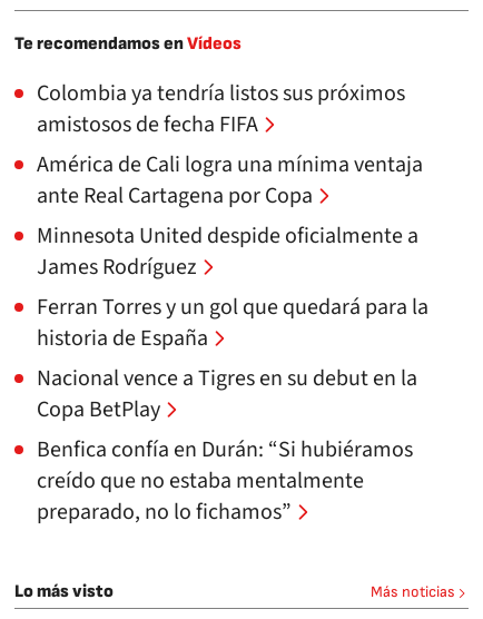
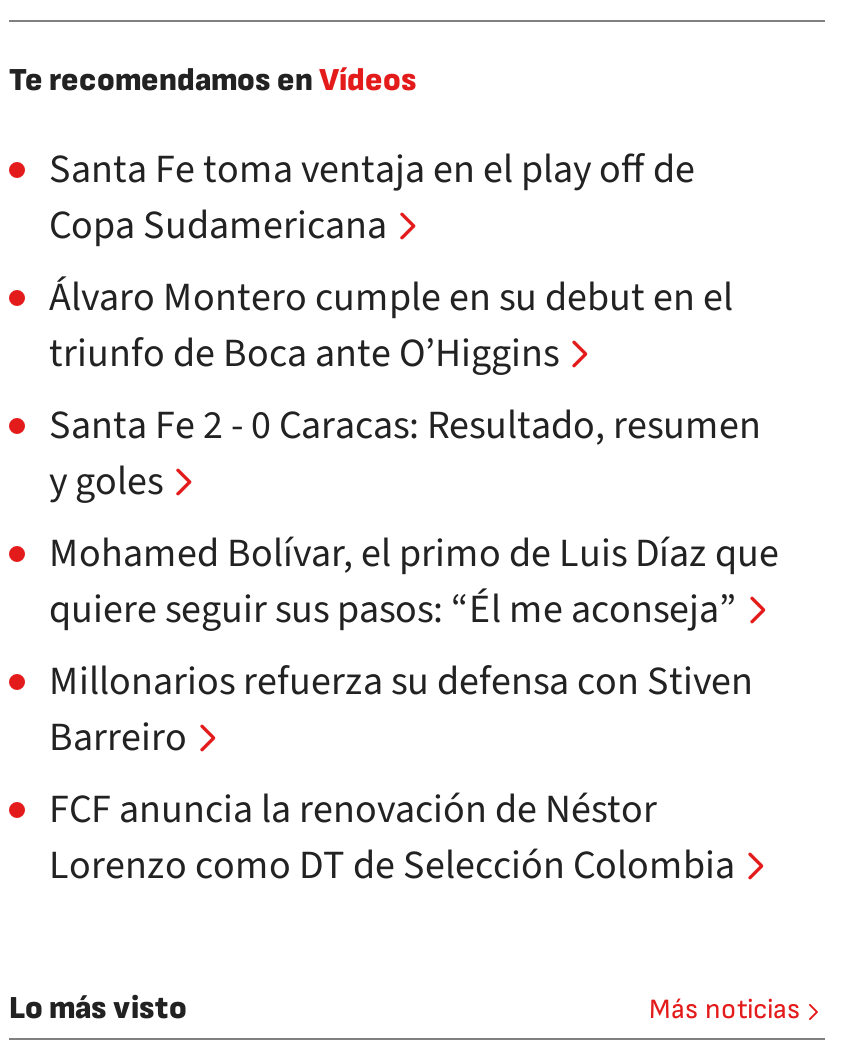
- Colombia ya tendría listos sus próximos
- amistosos de fecha FIFA
- América de Cali logra una mínima ventaja
- ante Real Cartagena por Copa
- Minnesota United despide oficialmente a
- James Rodríguez
- Ferran Torres y un gol que quedará para la
- historia de España
- Nacional vence a Tigres en su debut en la
- Copa BetPlay
- Benfica confía en Durán: “Si hubiéramos
- creído que no estaba mentalmente
- preparado, no lo fichamos”
+ Santa Fe toma ventaja en el play off de
+ Copa Sudamericana
+ Álvaro Montero cumple en su debut en el
+ triunfo de Boca ante O’Higgins
+ Santa Fe 2 - 0 Caracas: Resultado, resumen
+ y goles
+ Mohamed Bolívar, el primo de Luis Díaz que
+ quiere seguir sus pasos: “Él me aconseja”
+ Millonarios refuerza su defensa con Stiven
+ Barreiro
+ FCF anuncia la renovación de Néstor
+ Lorenzo como DT de Selección Colombia
